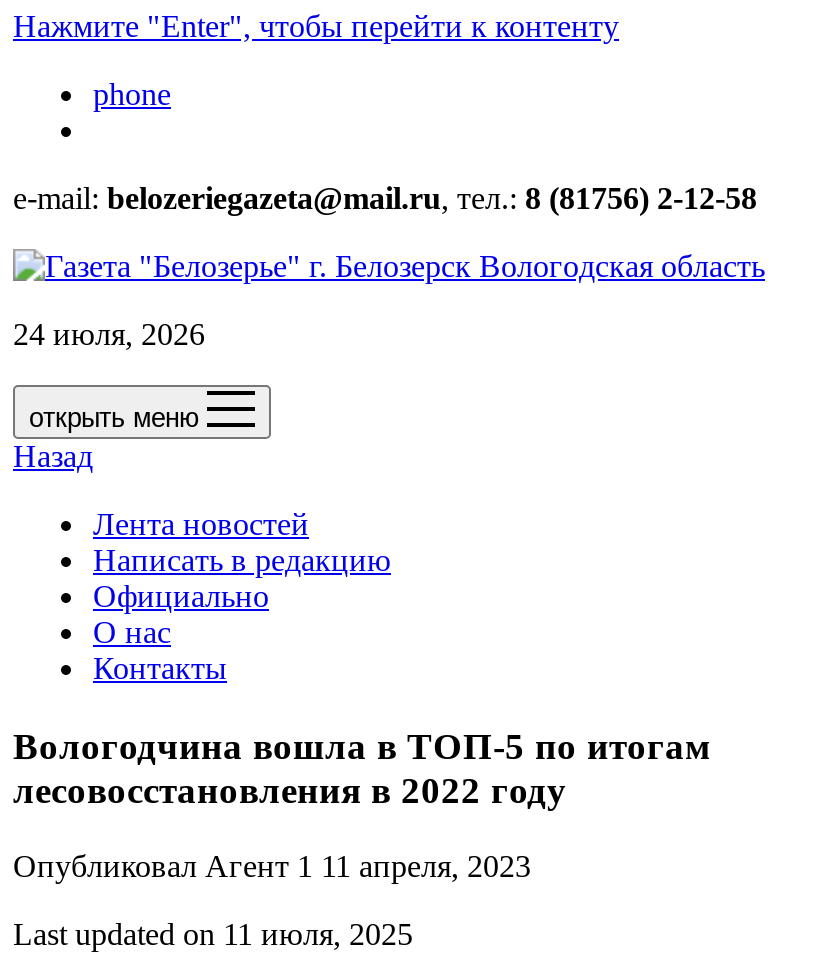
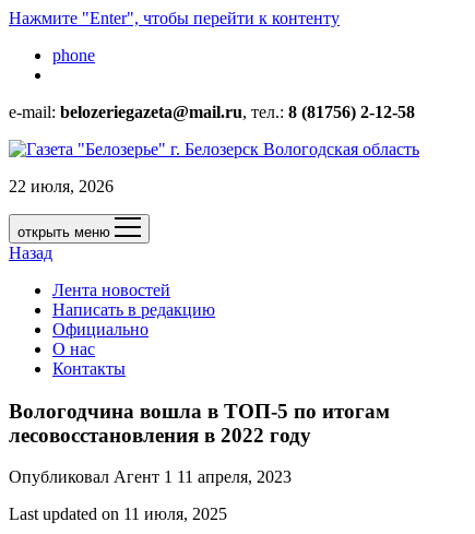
- 24 июля, 2026
+ 22 июля, 2026
